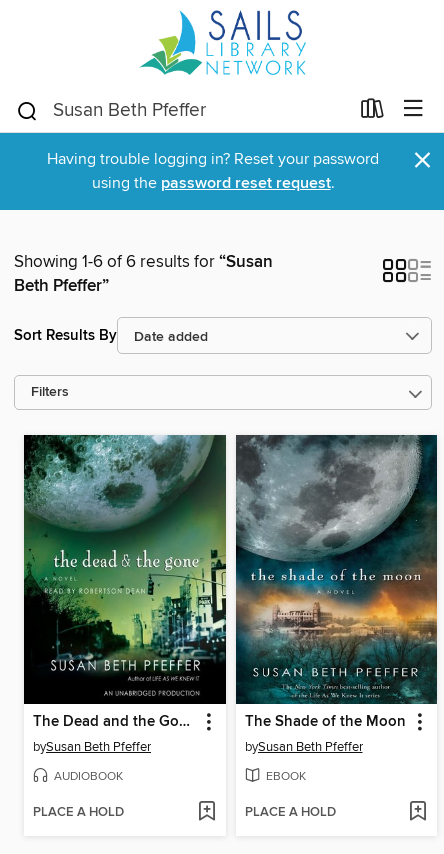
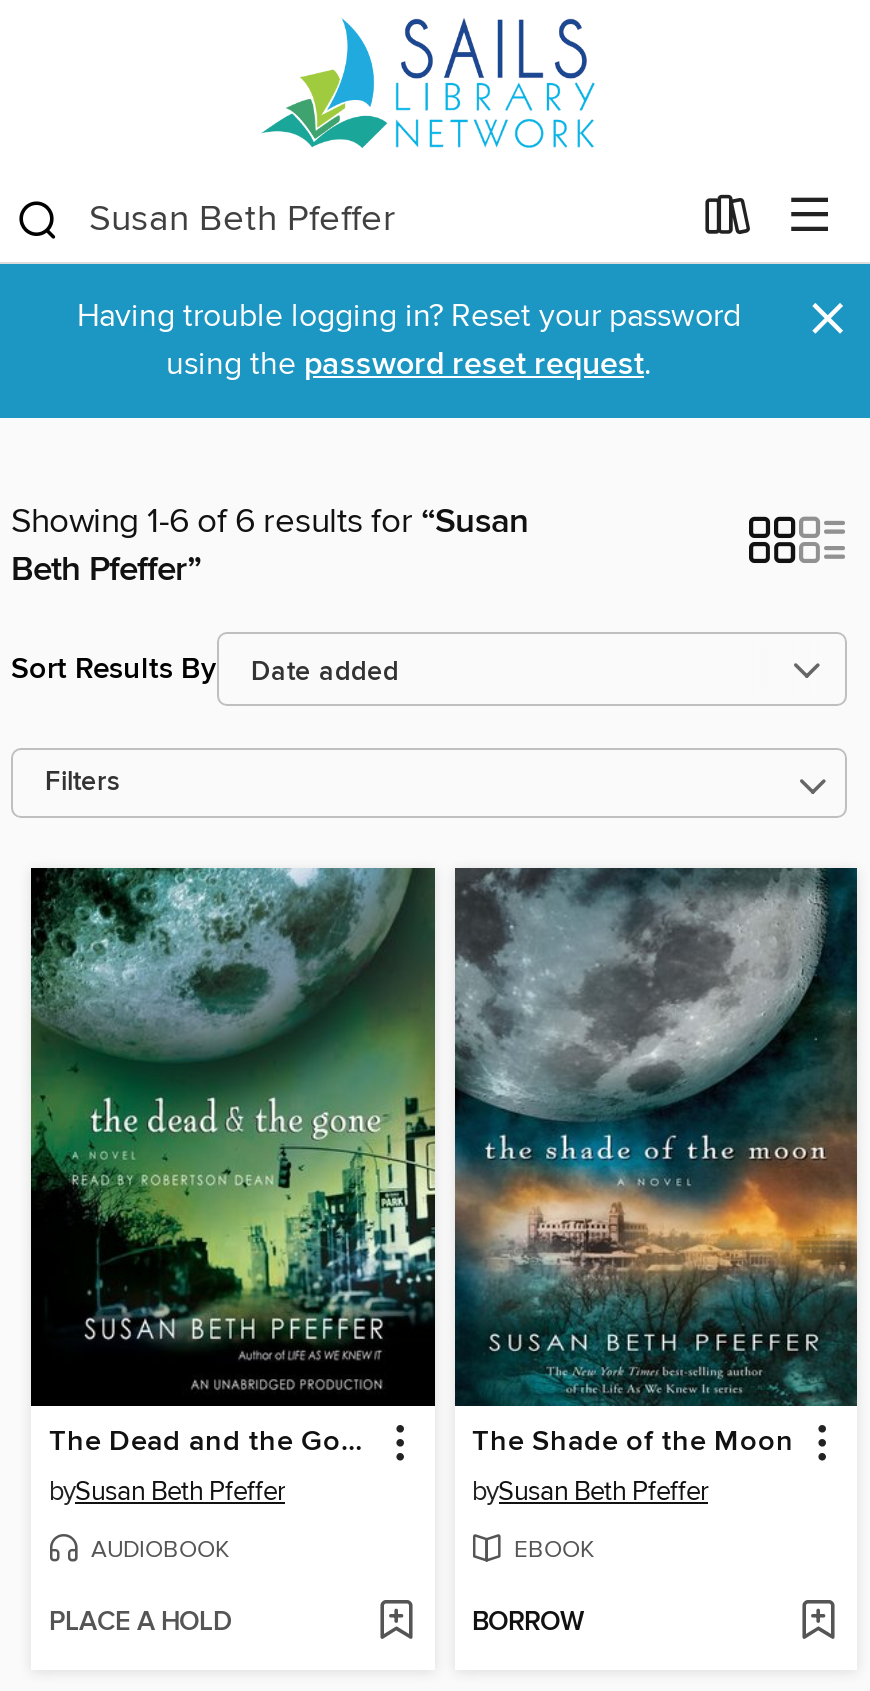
- PLACE A HOLD
+ BORROW
